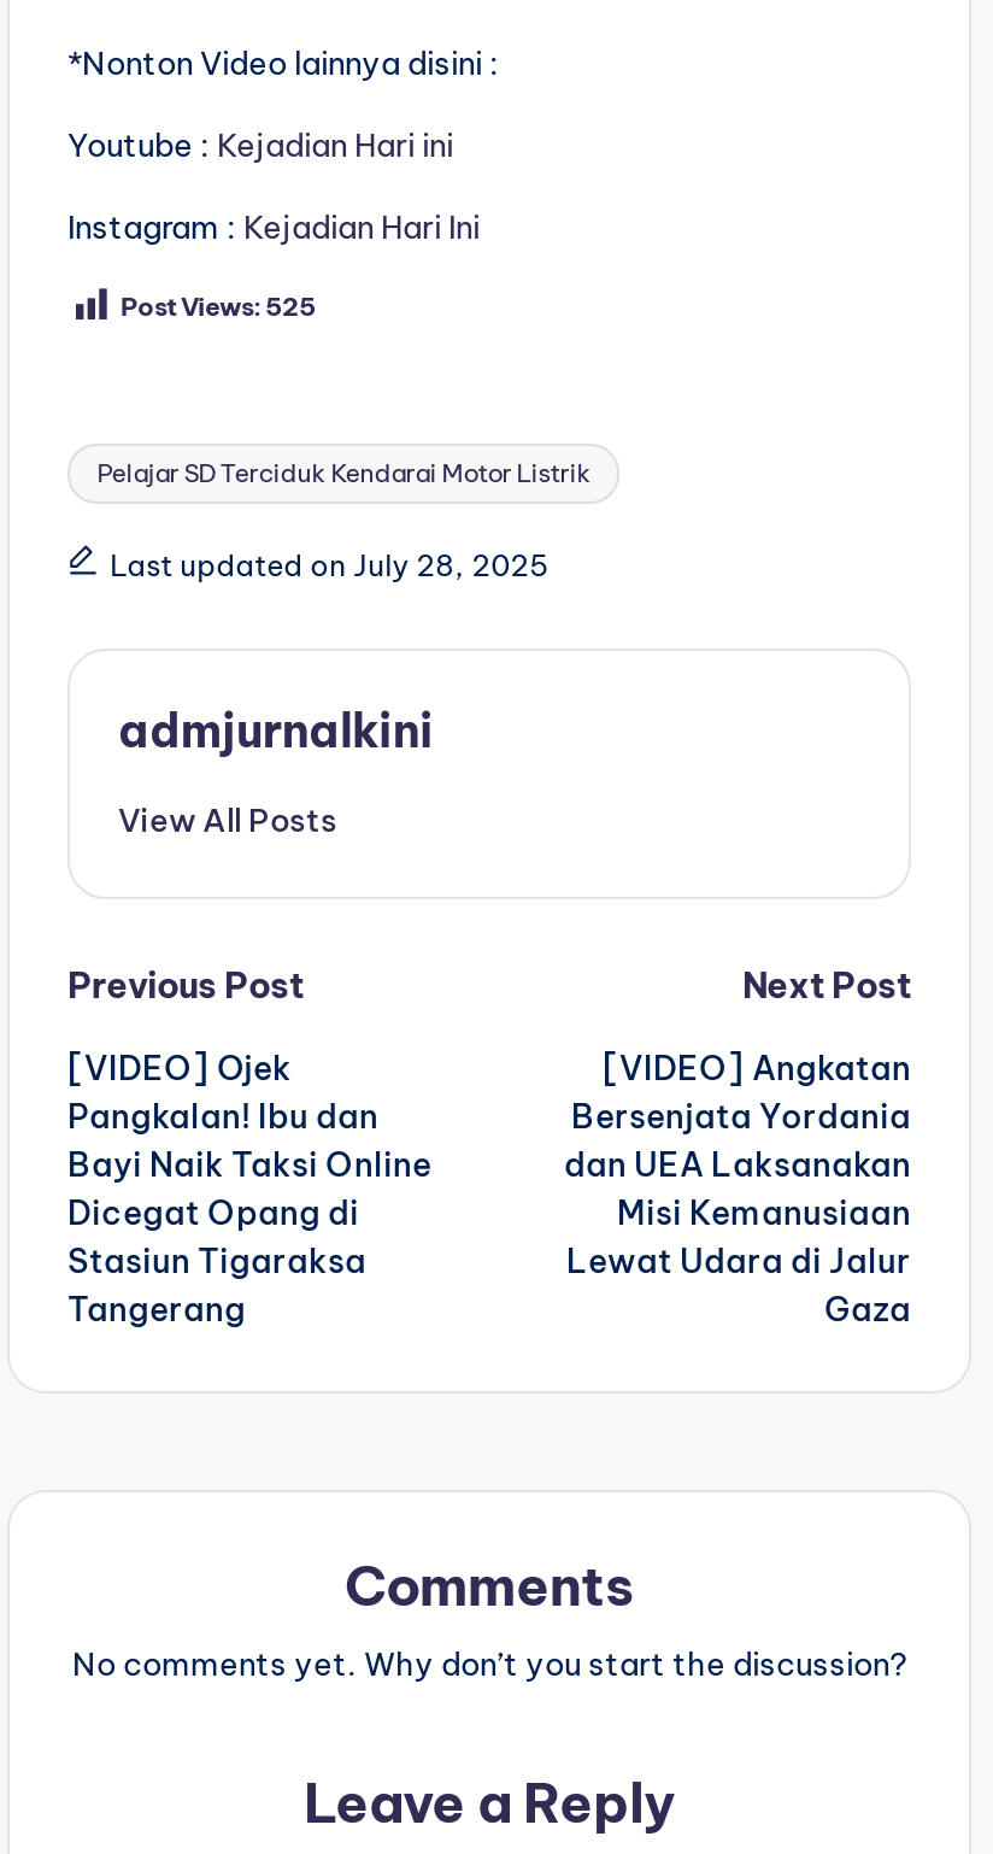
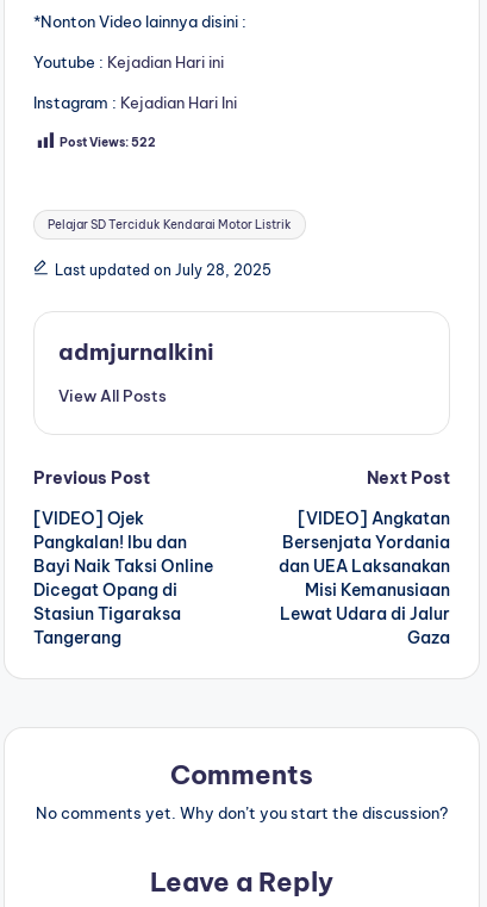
- Post Views: 525
+ Post Views: 522
